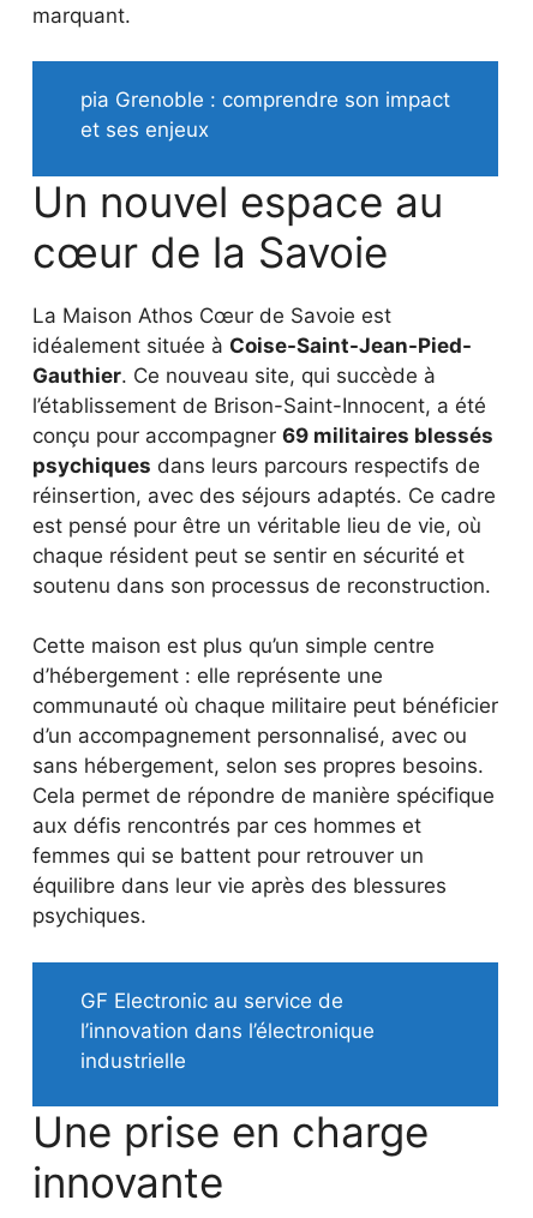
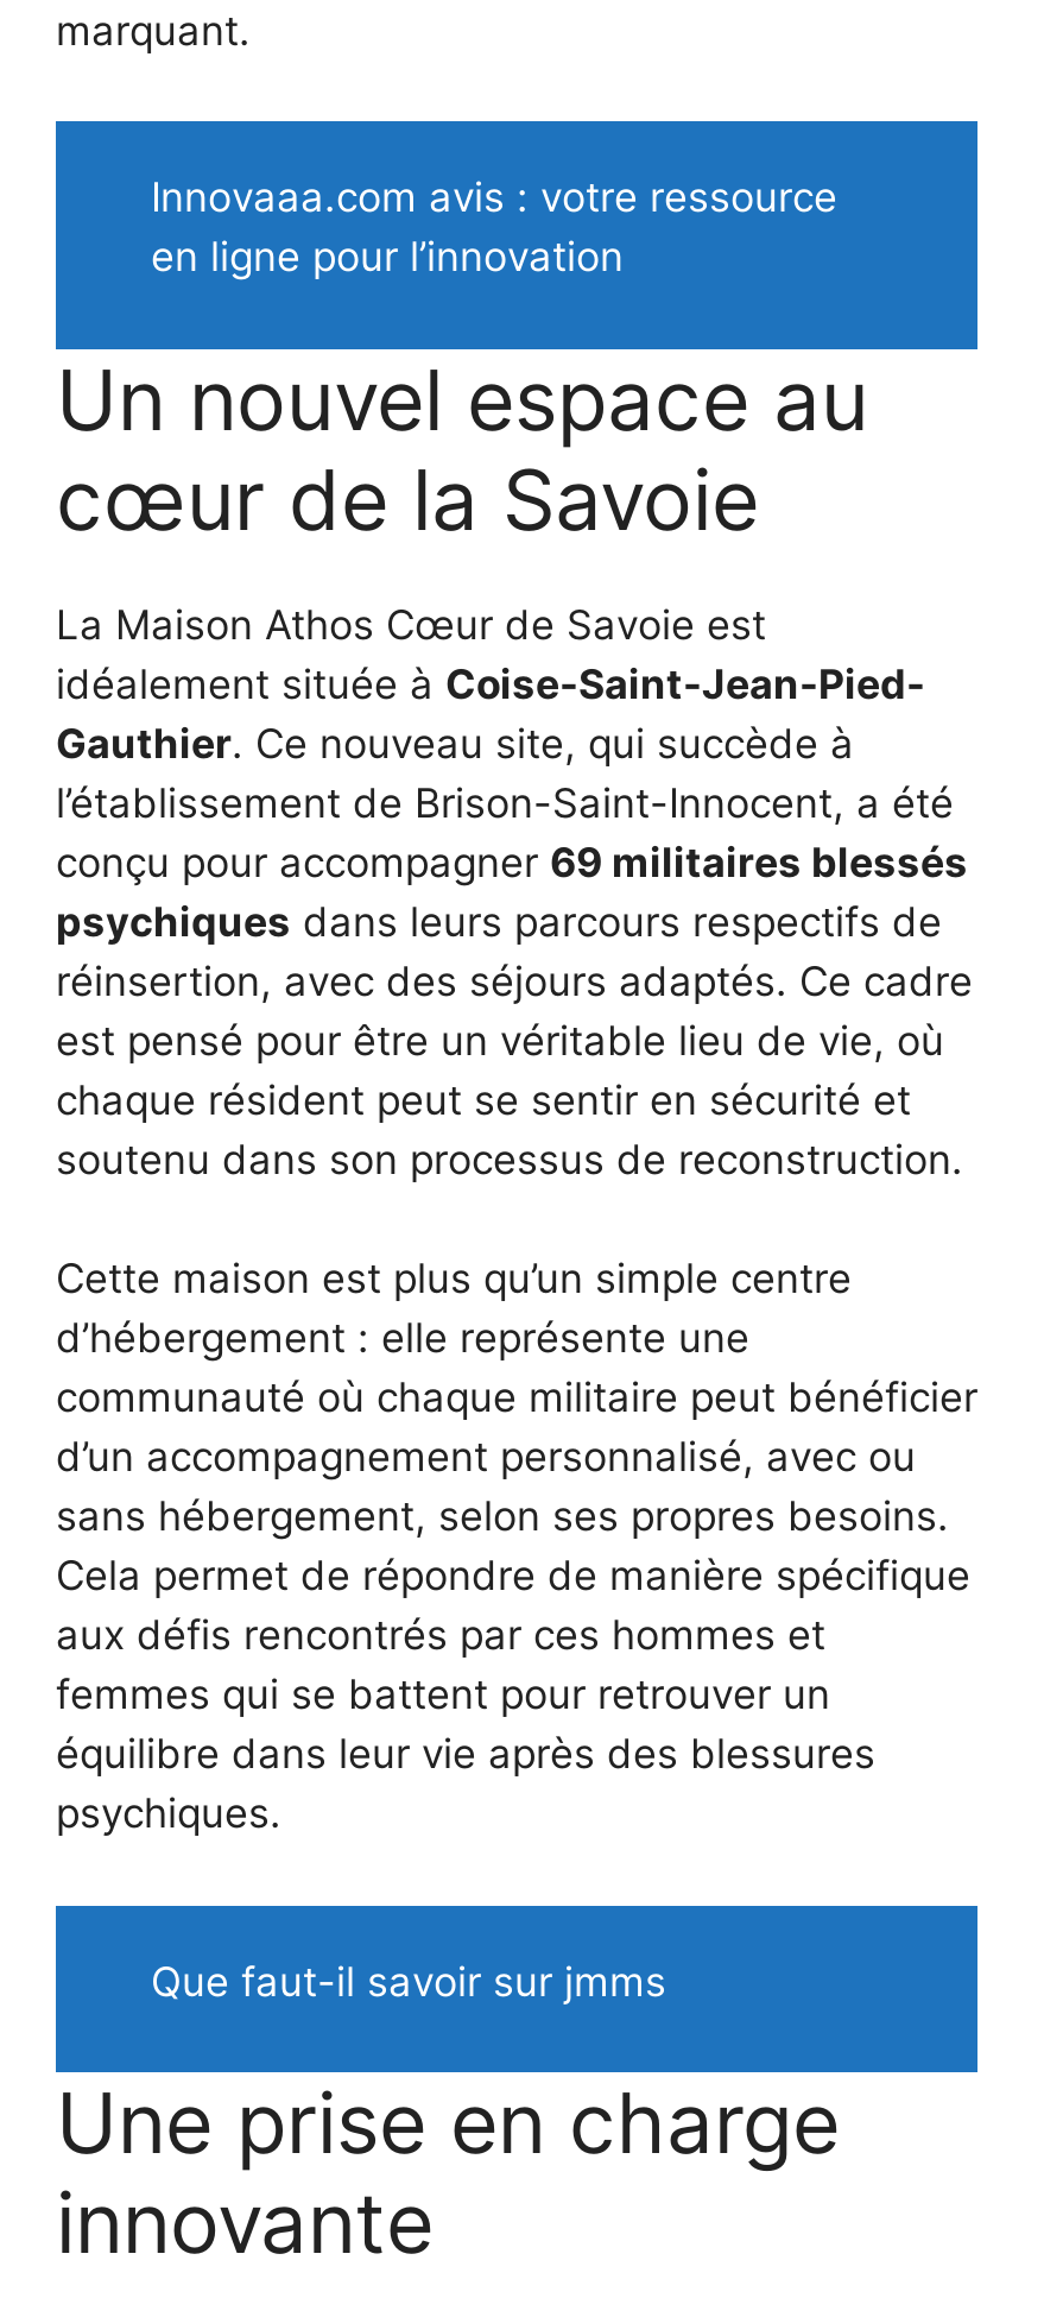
- pia Grenoble : comprendre son impact
- et ses enjeux
+ Innovaaa.com avis : votre ressource
+ en ligne pour l’innovation

- GF Electronic au service de
- l’innovation dans l’électronique
- industrielle
+ Que faut-il savoir sur jmms
